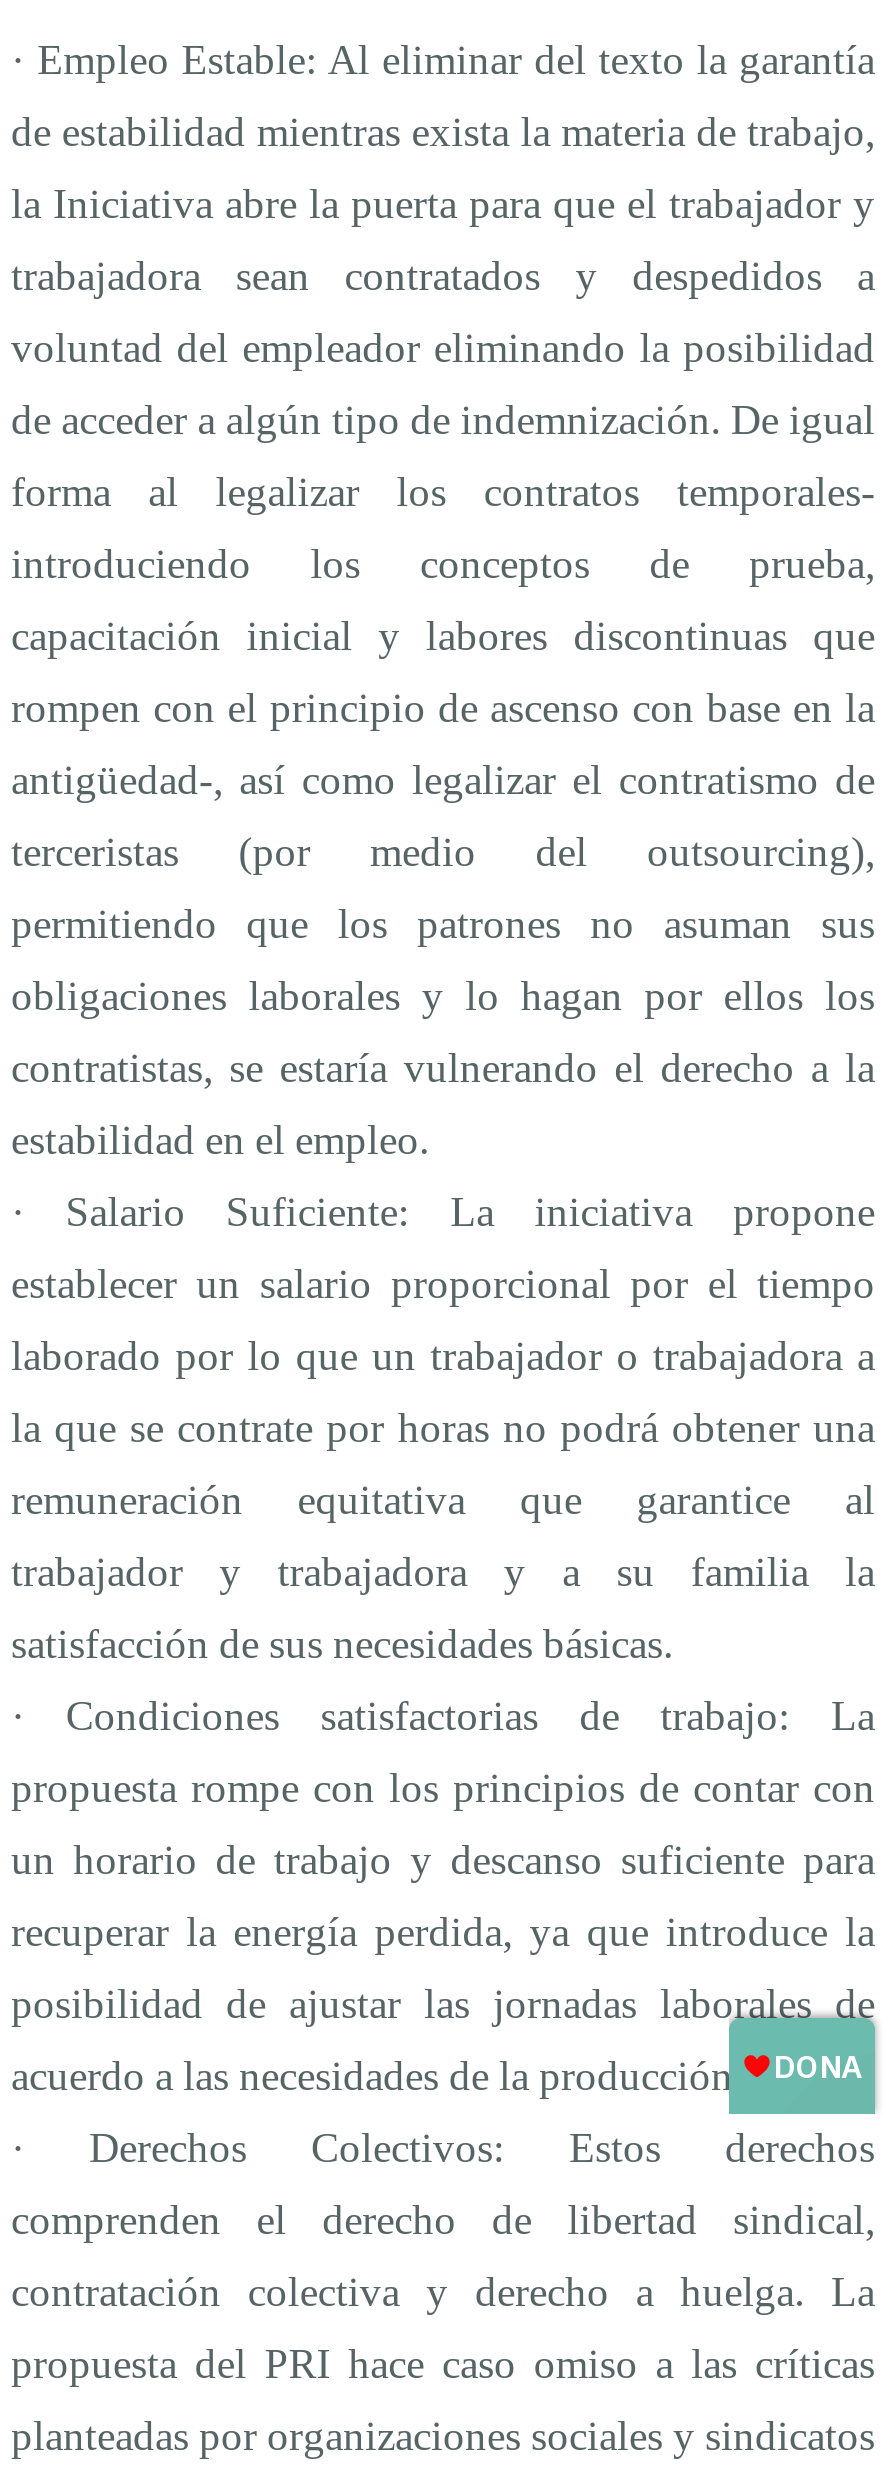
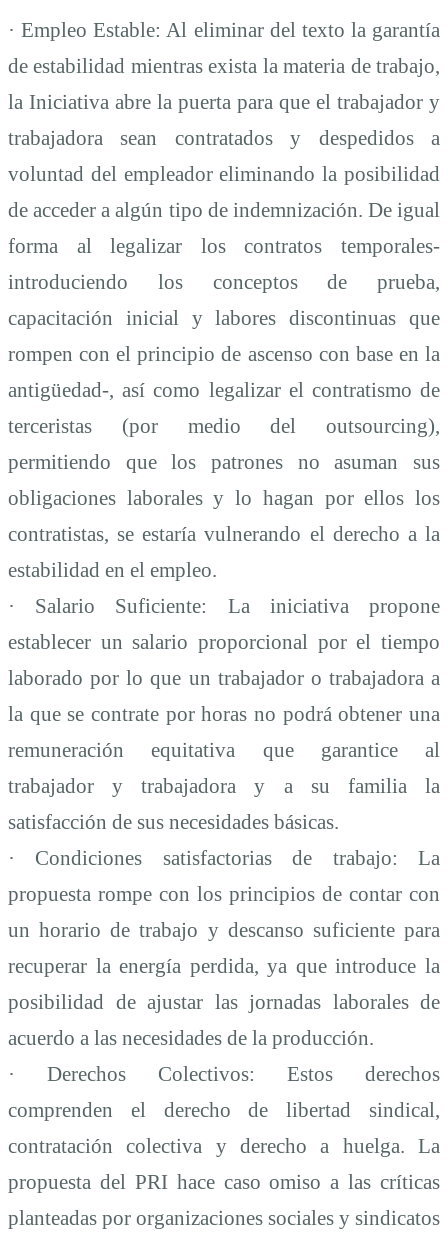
- [image]
